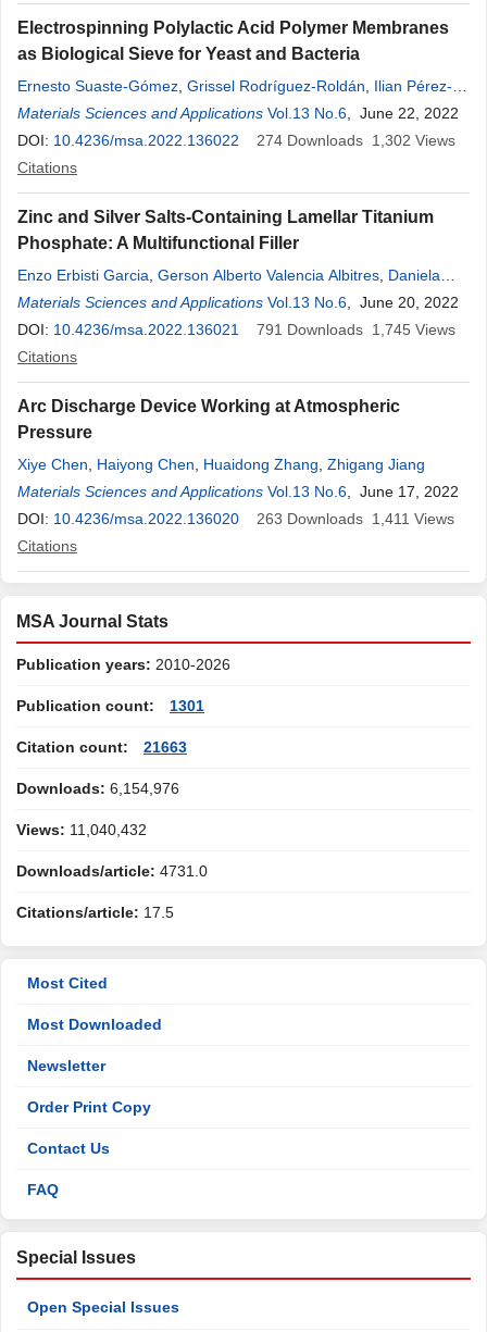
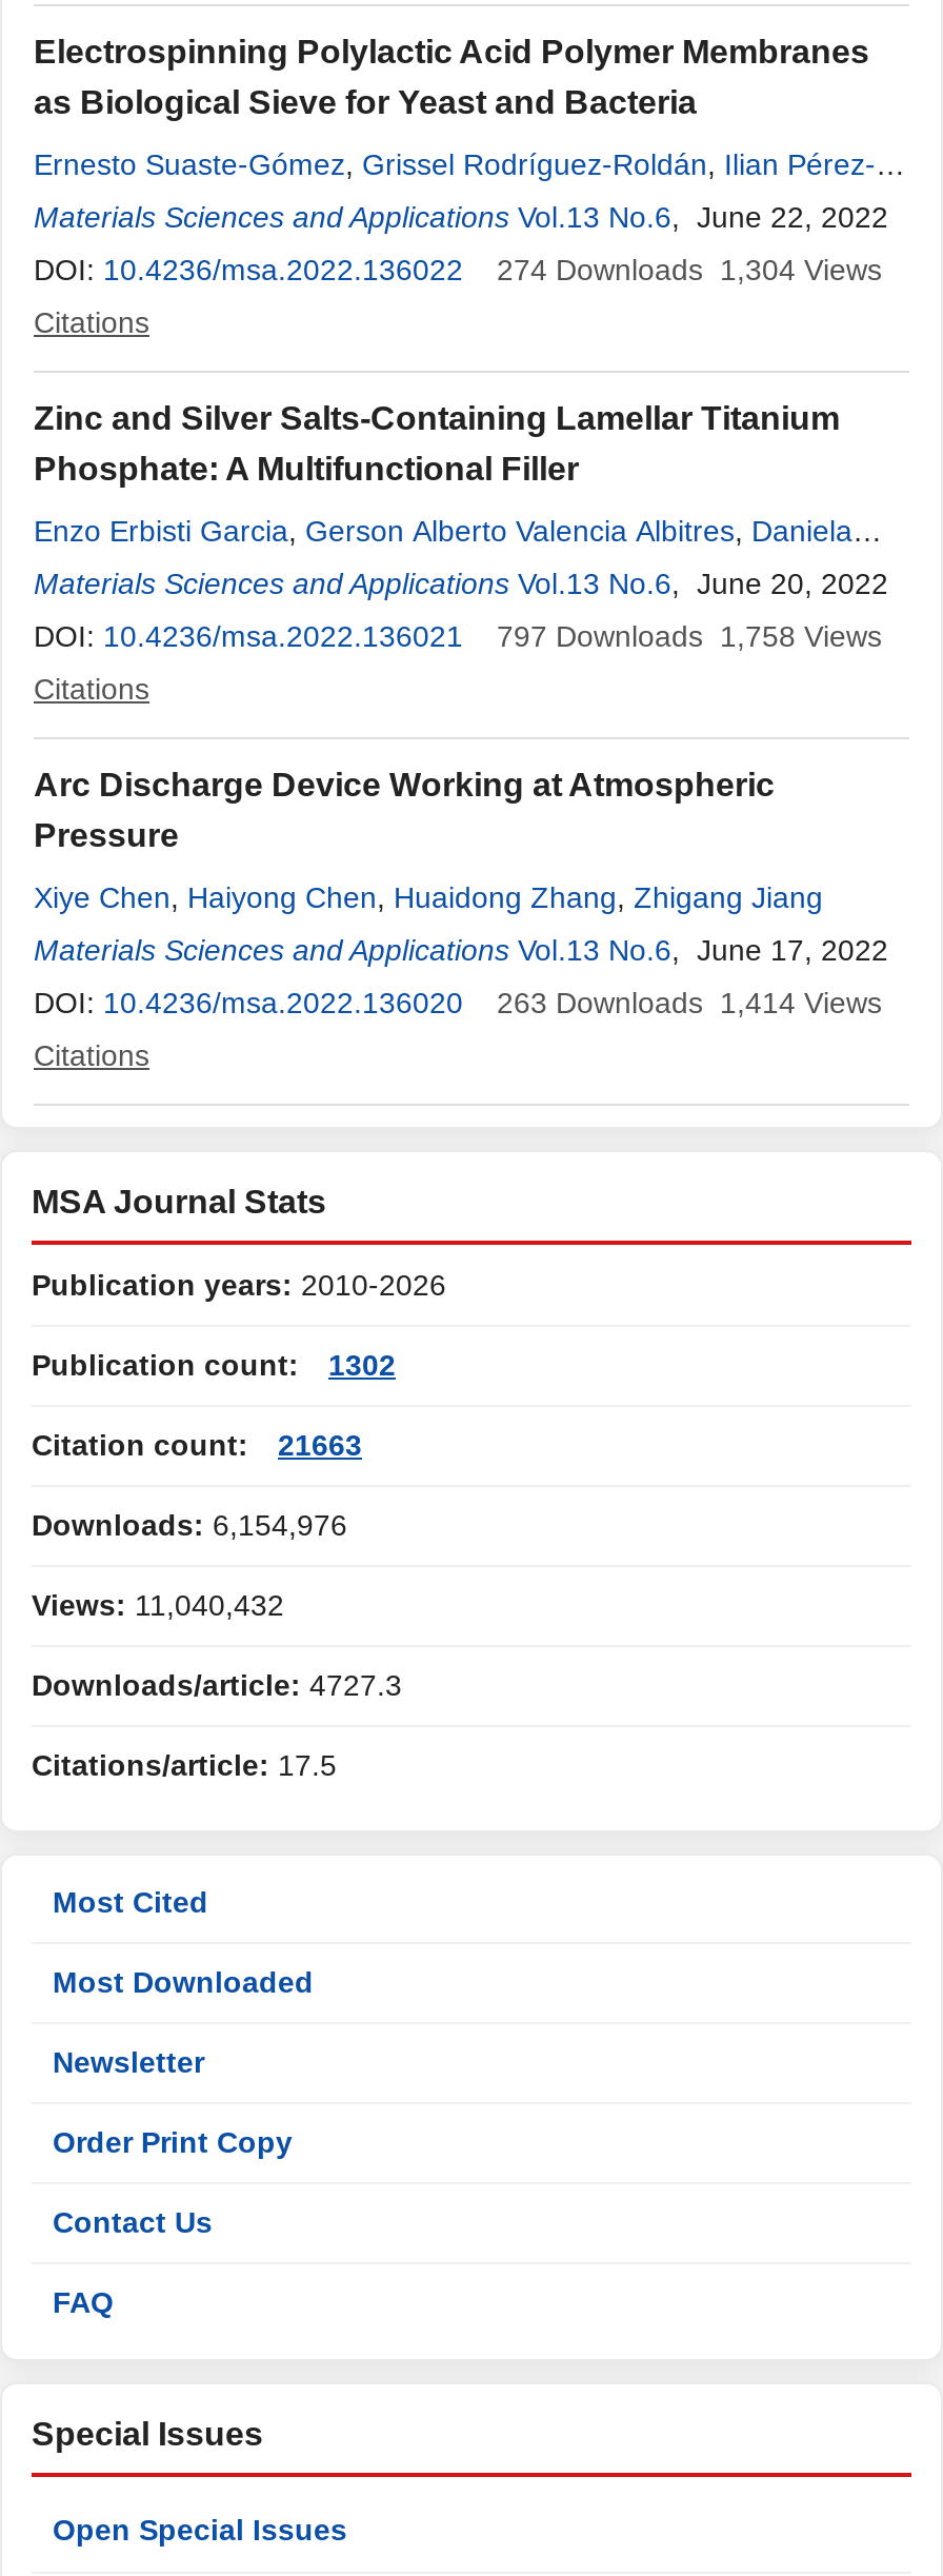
- 274 Downloads 1,302 Views
+ 274 Downloads 1,304 Views

- 791 Downloads 1,745 Views
+ 797 Downloads 1,758 Views

- 263 Downloads 1,411 Views
+ 263 Downloads 1,414 Views

- Publication count: 1301
+ Publication count: 1302

- Downloads/article: 4731.0
+ Downloads/article: 4727.3
